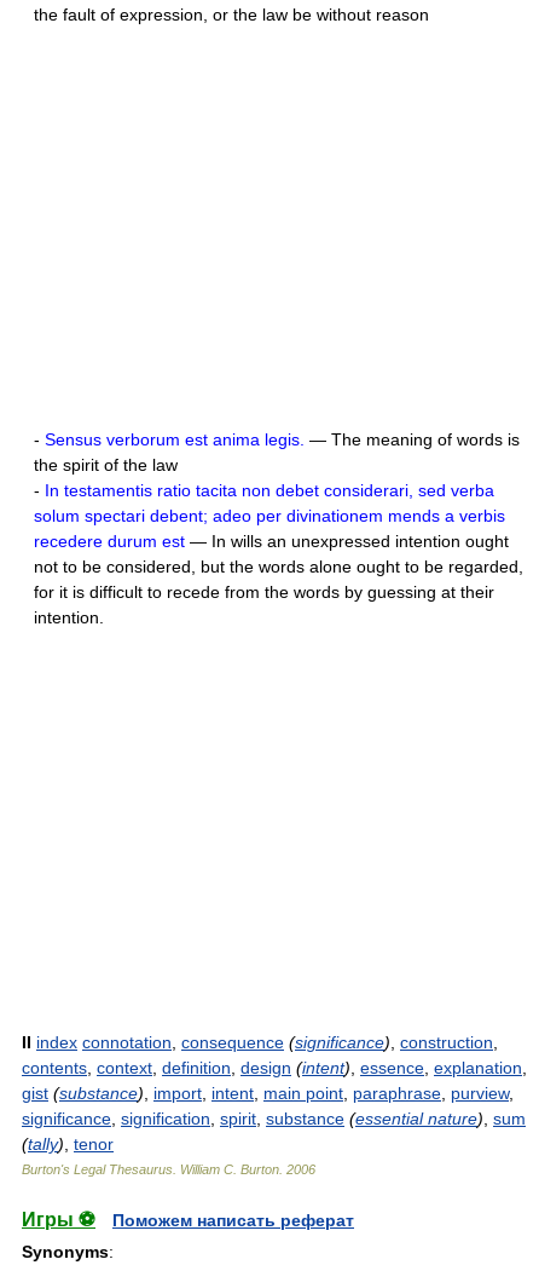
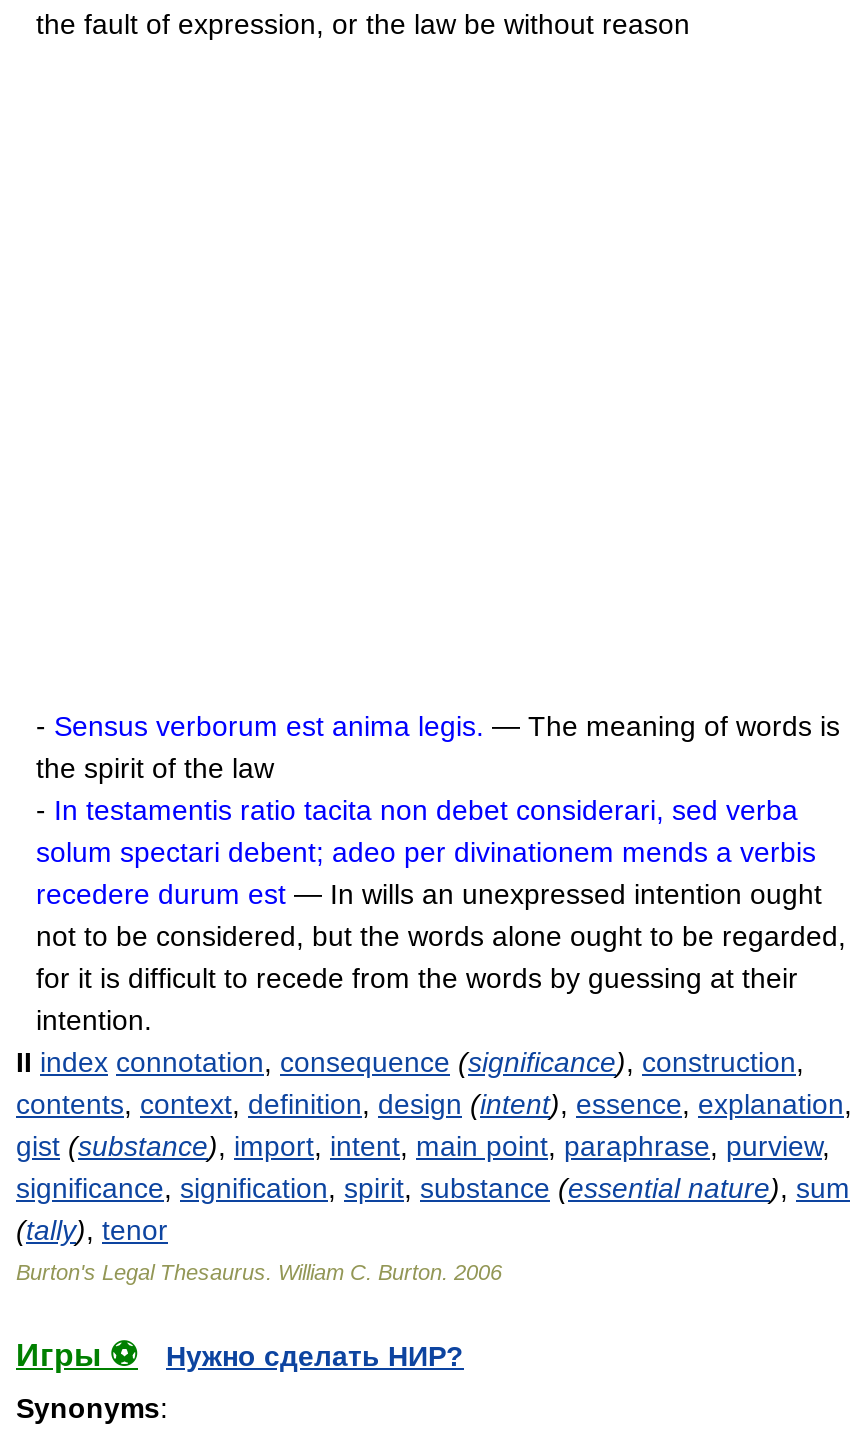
- Поможем написать реферат
+ Нужно сделать НИР?
